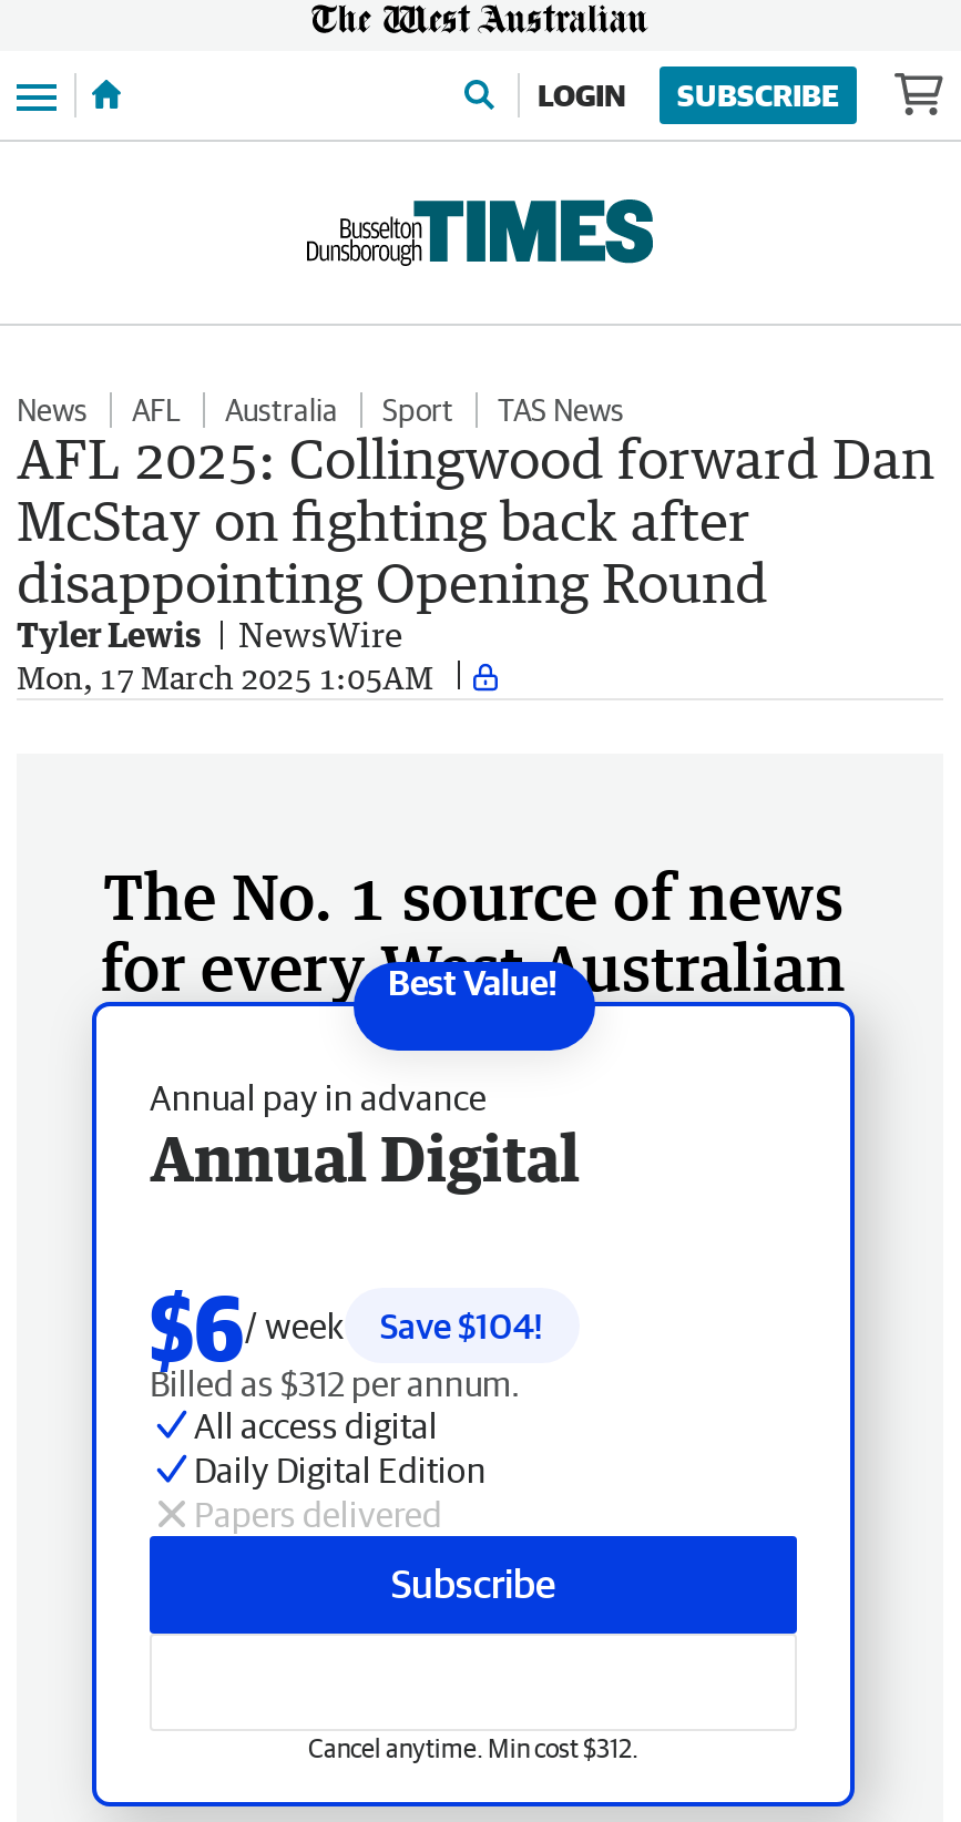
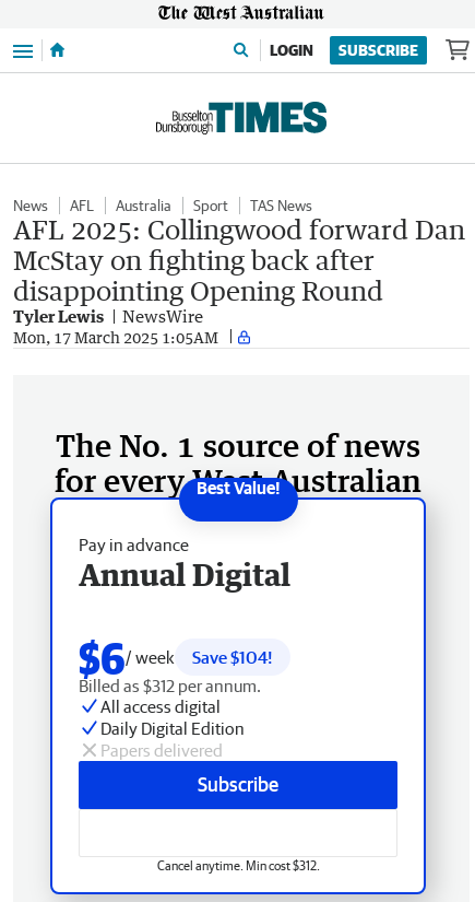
- Annual pay in advance
+ Pay in advance
